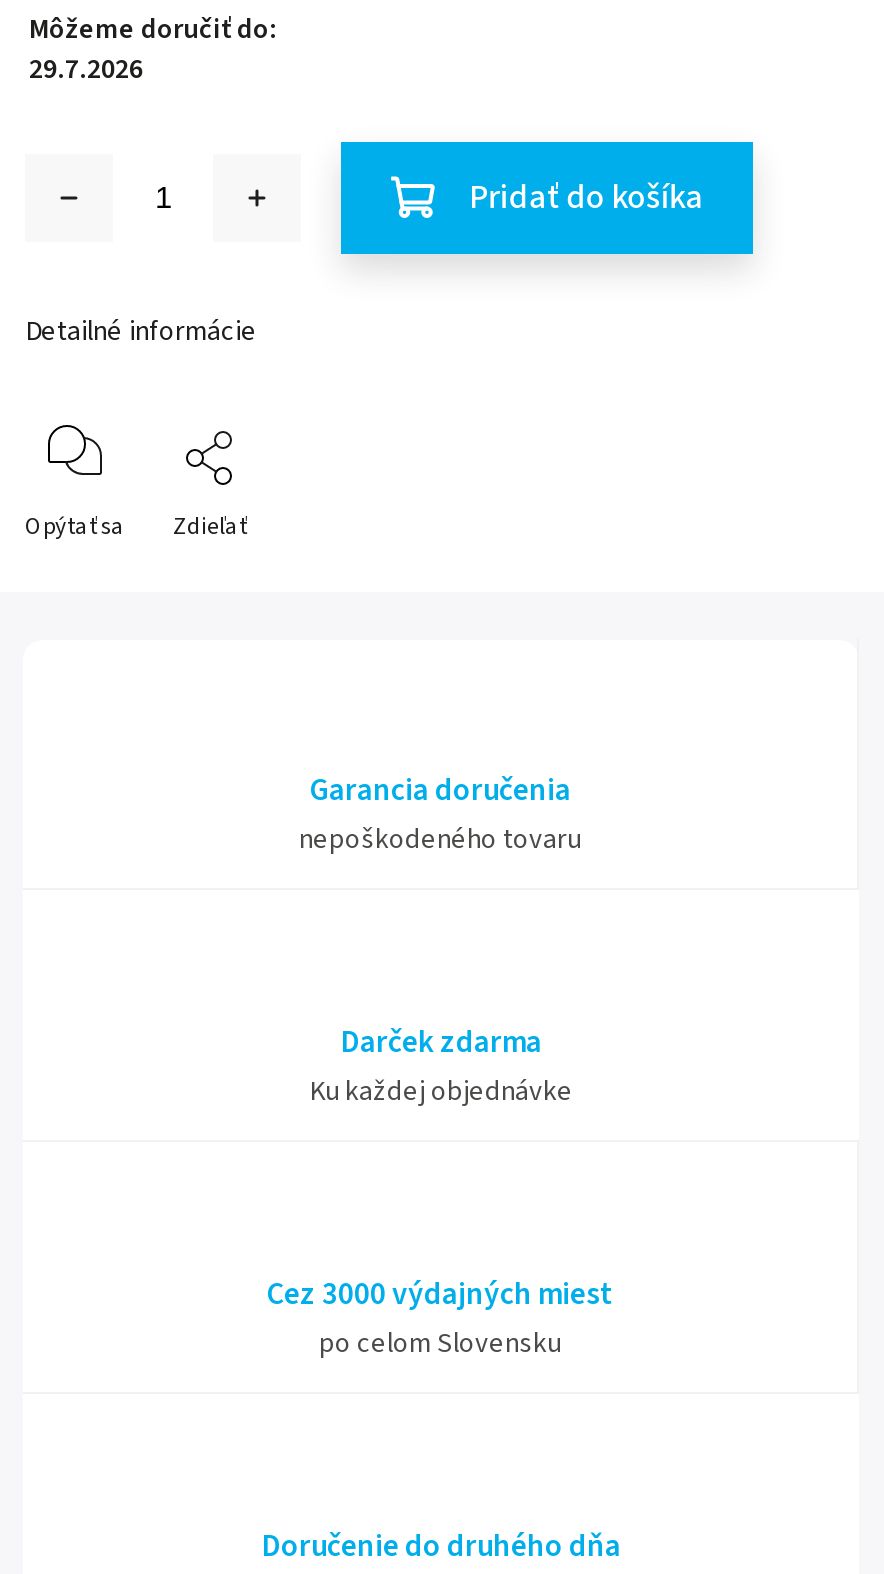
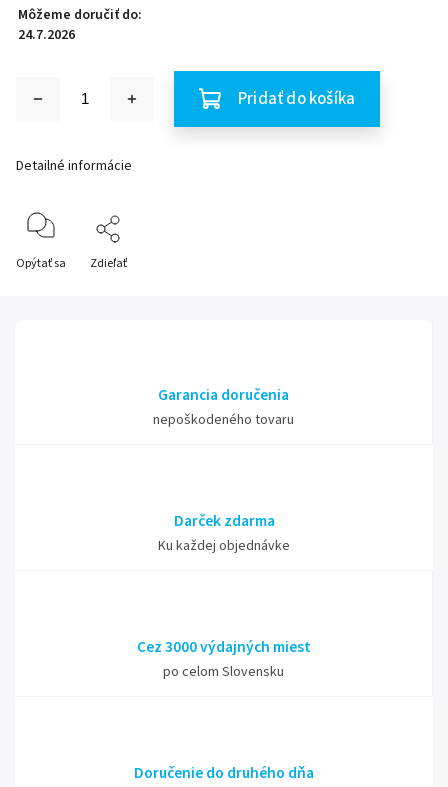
- 29.7.2026
+ 24.7.2026
